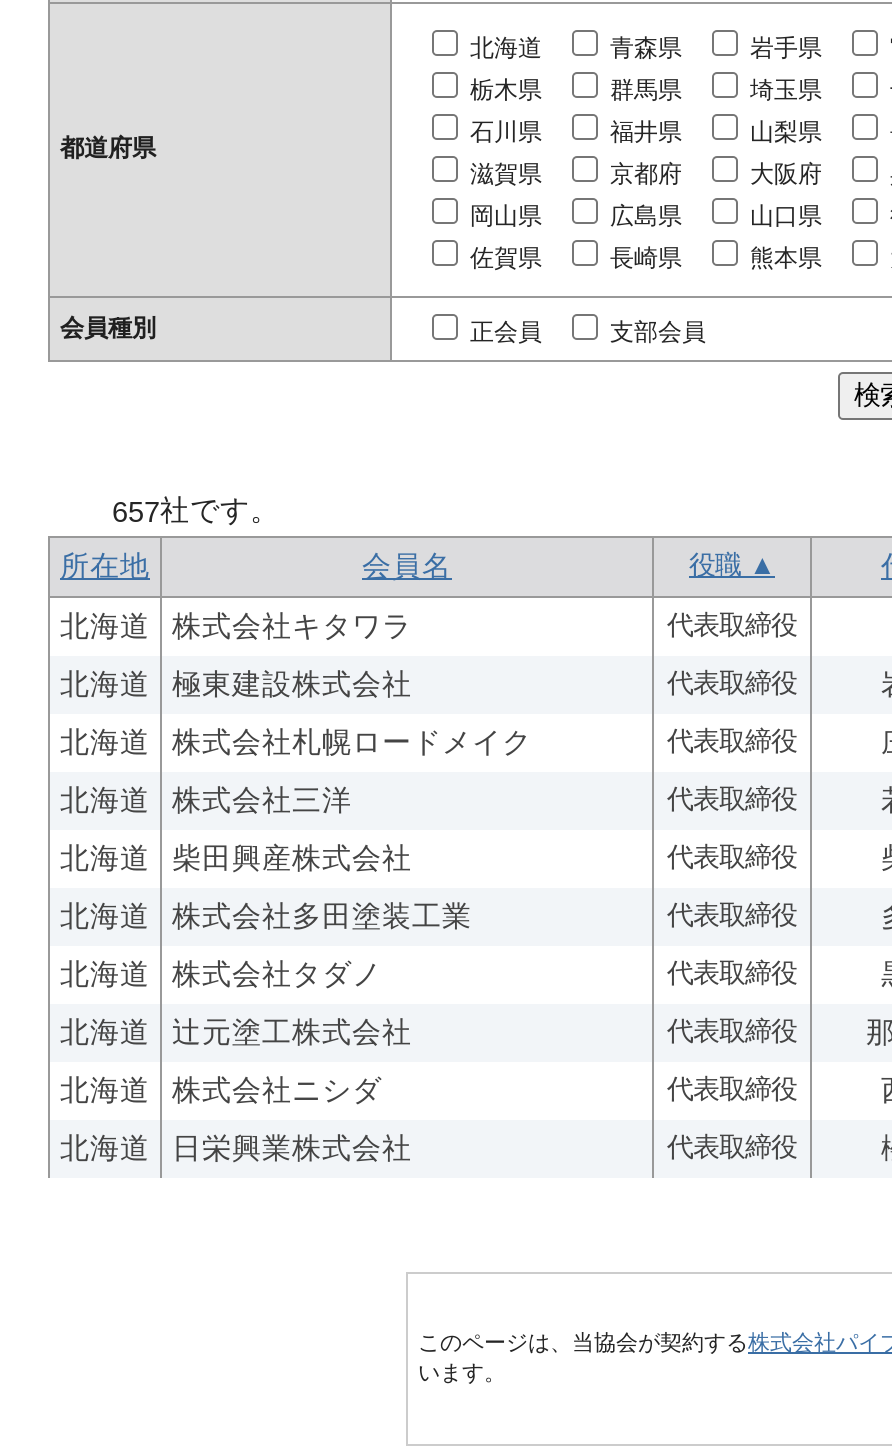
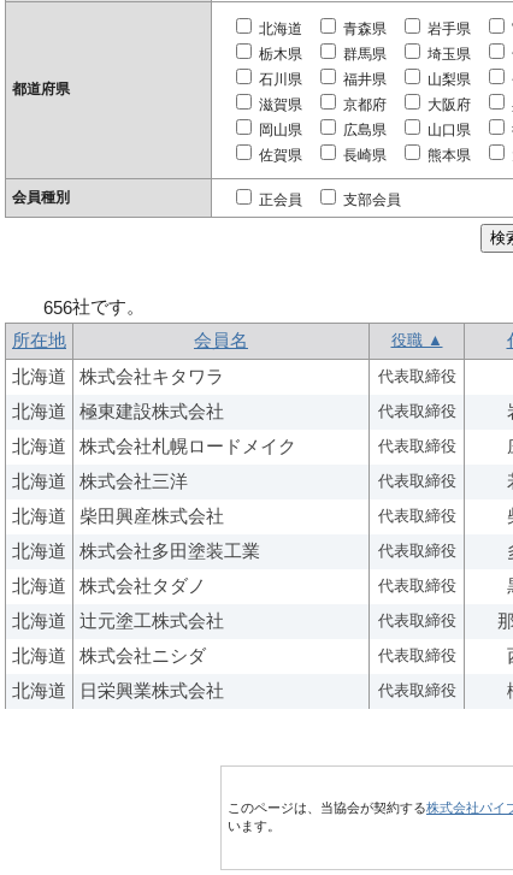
- 657社です。
+ 656社です。
